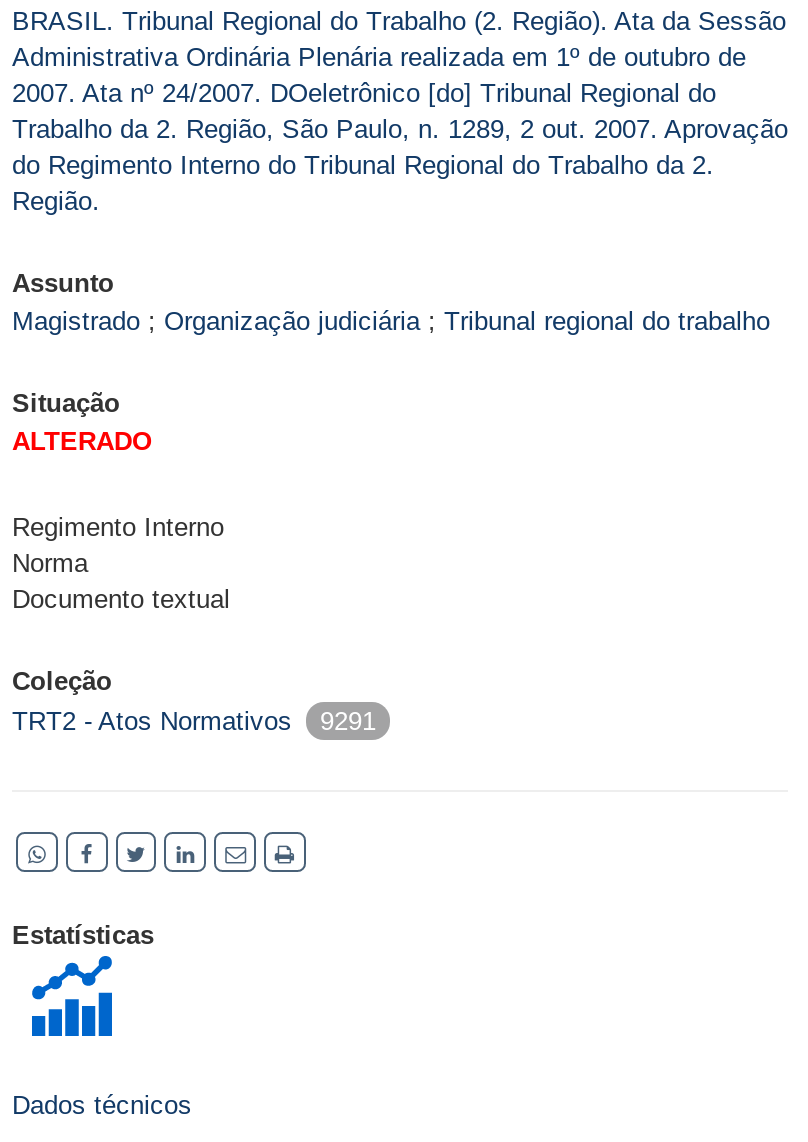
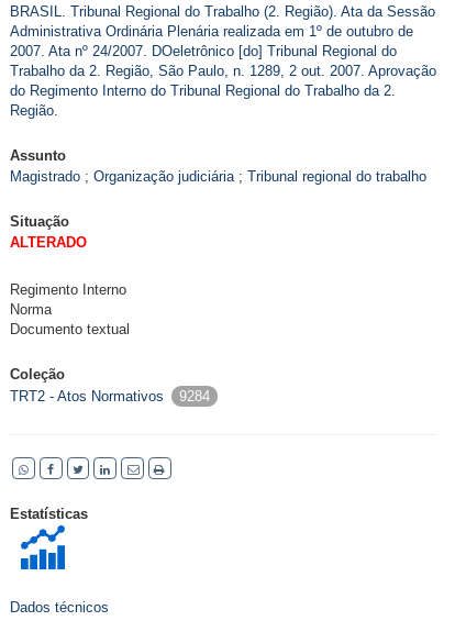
- TRT2 - Atos Normativos 9291
+ TRT2 - Atos Normativos 9284
